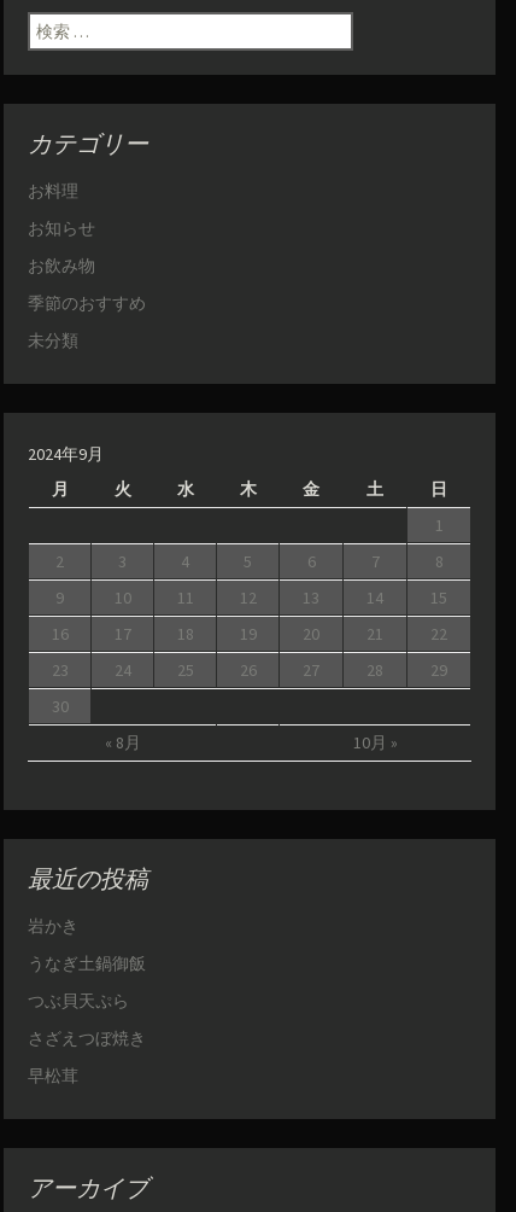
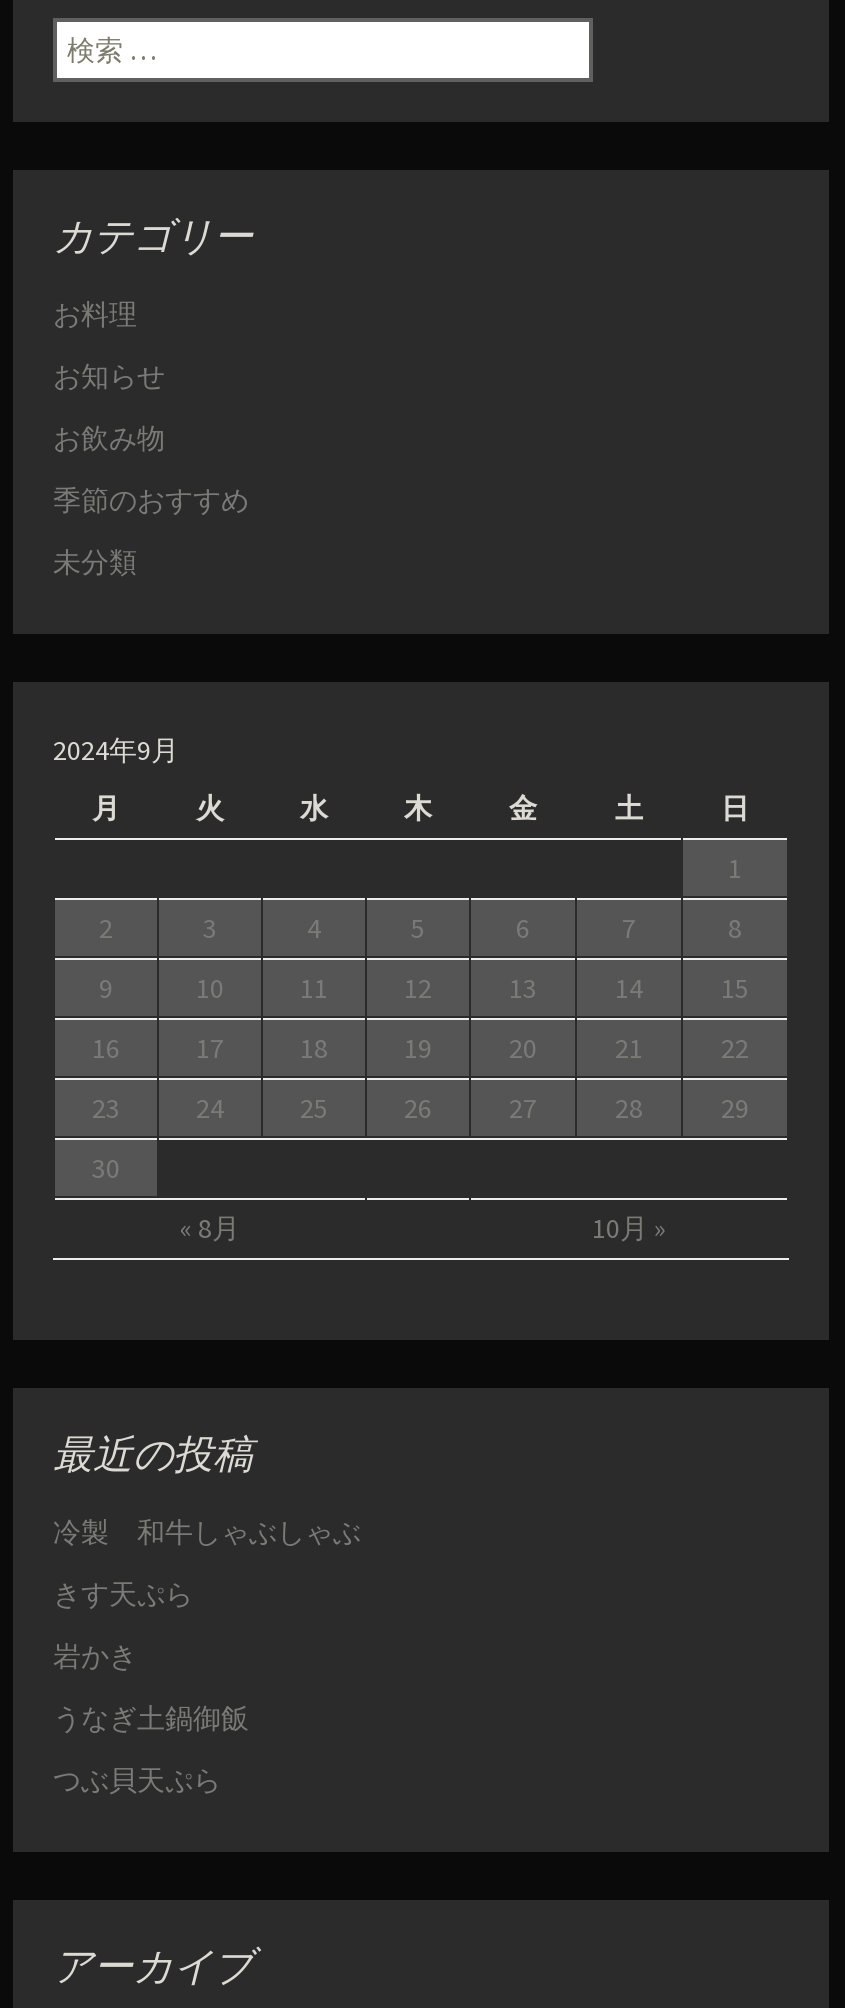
+ 冷製 和牛しゃぶしゃぶ
+ きす天ぷら

moved down: 岩かき | うなぎ土鍋御飯

- さざえつぼ焼き
- 早松茸
